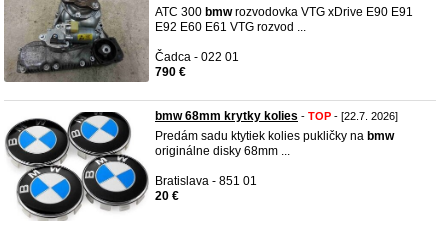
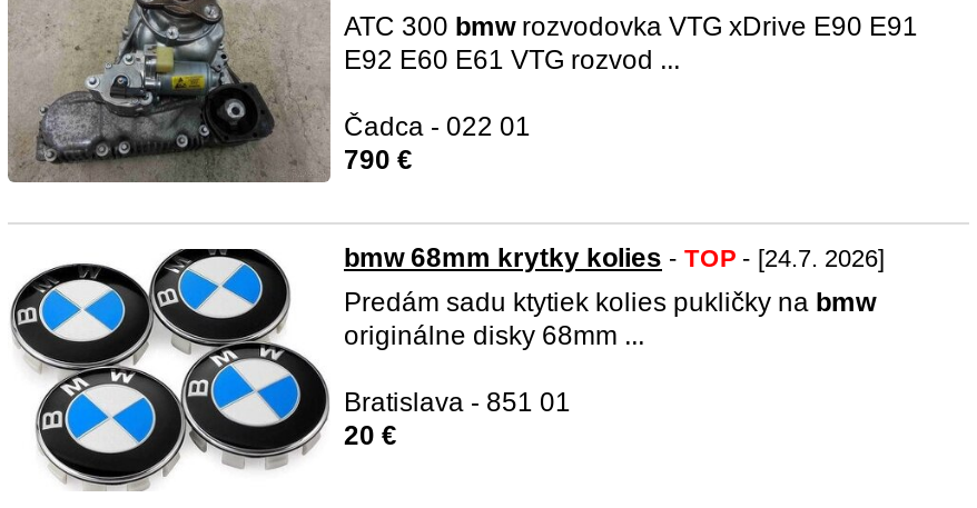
- bmw 68mm krytky kolies - TOP - [22.7. 2026]
+ bmw 68mm krytky kolies - TOP - [24.7. 2026]
